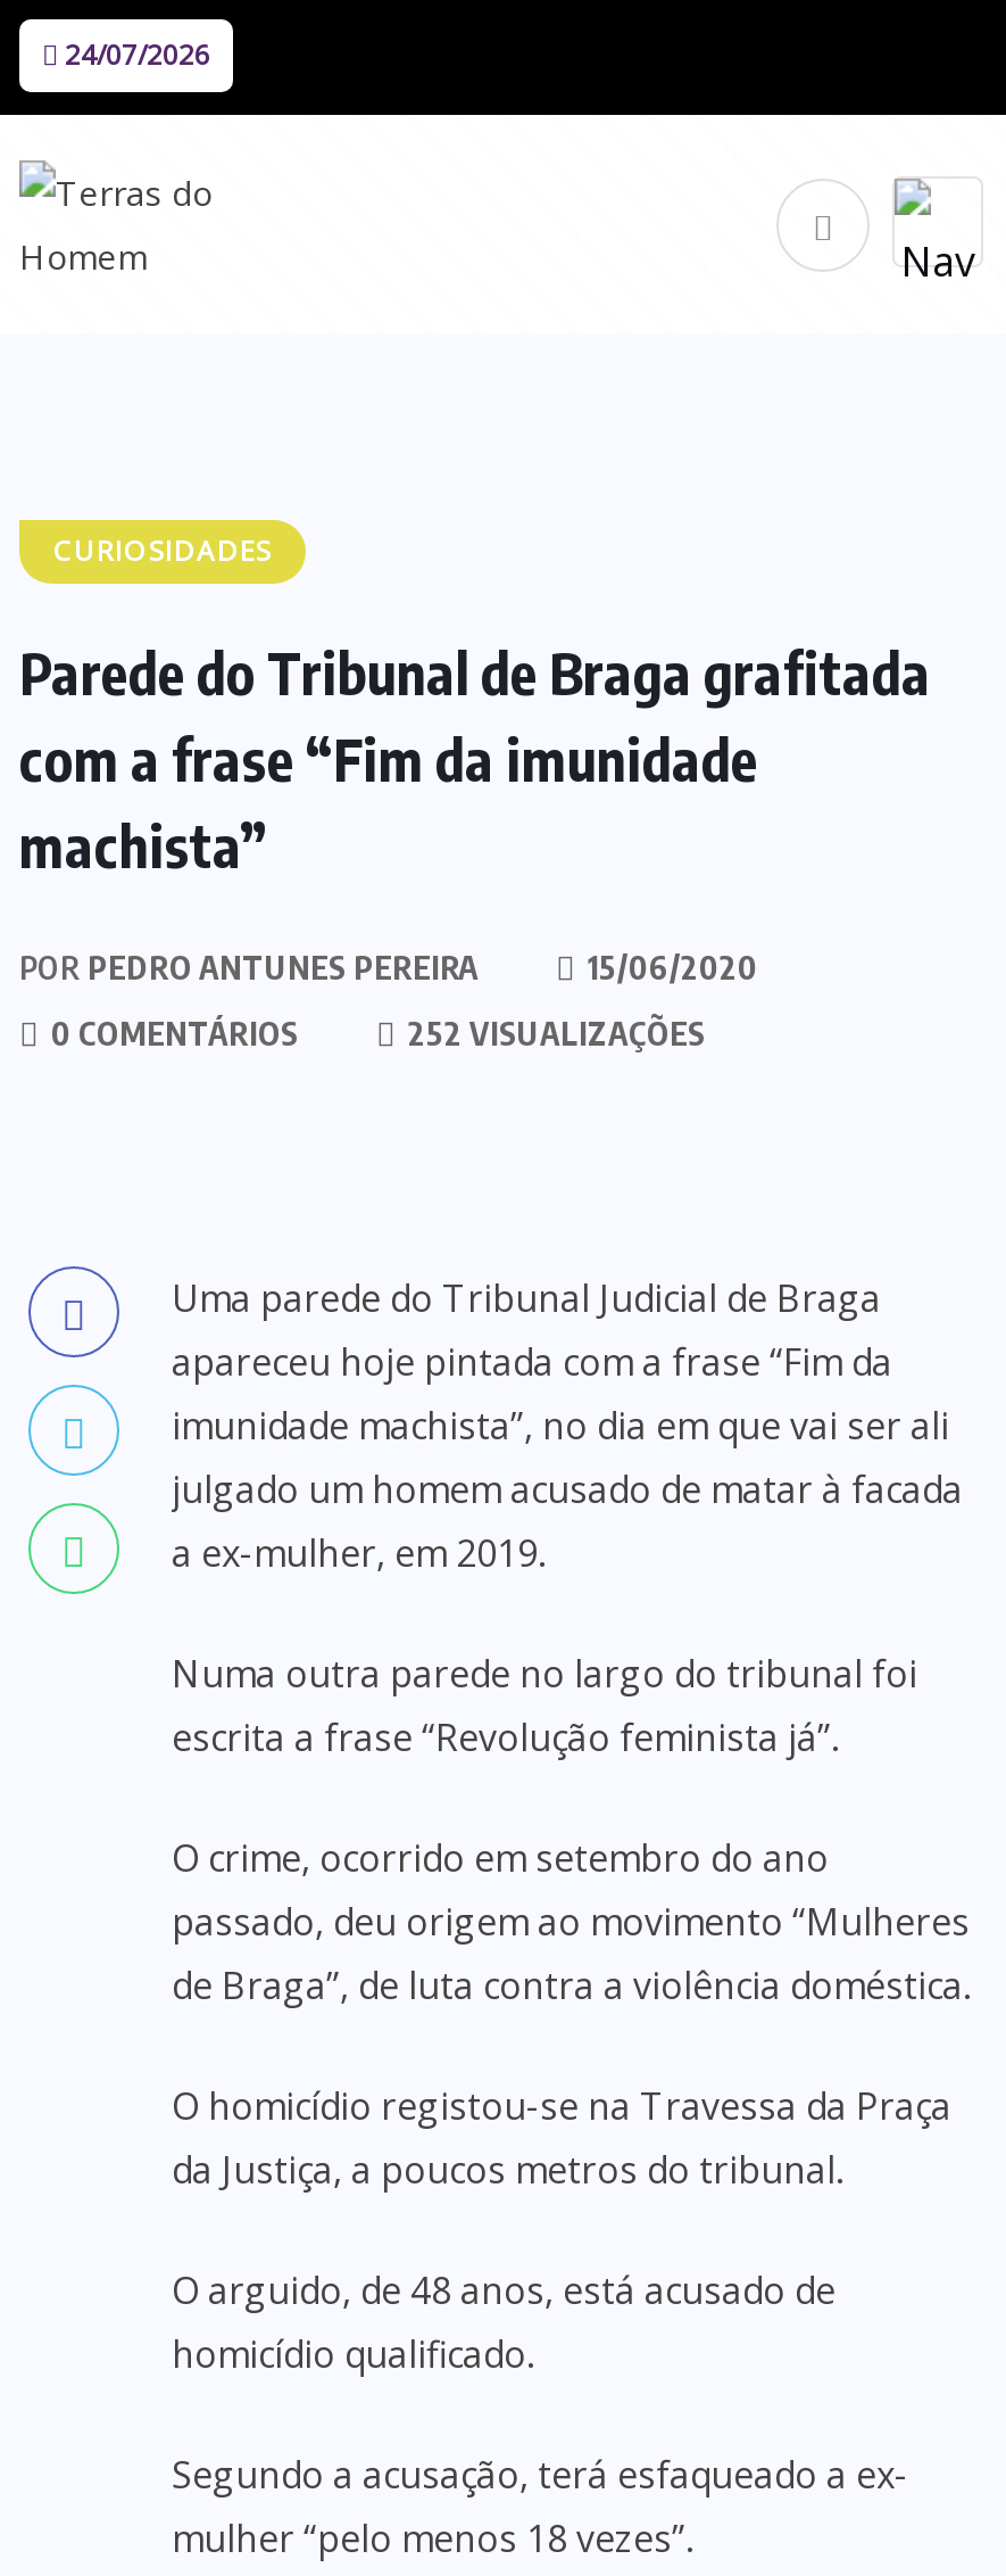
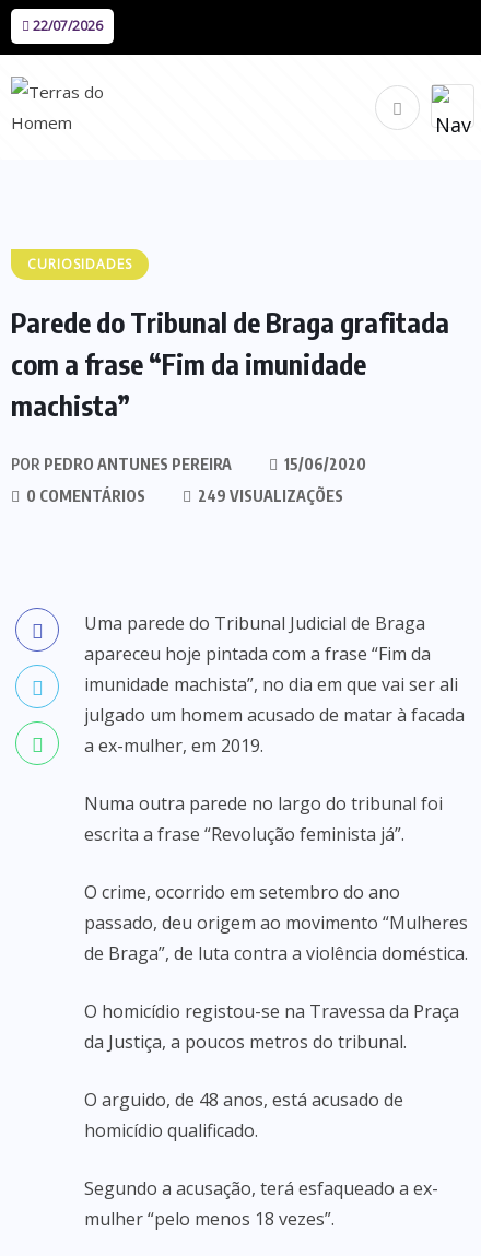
- 24/07/2026
+ 22/07/2026

- 252 VISUALIZAÇÕES
+ 249 VISUALIZAÇÕES
